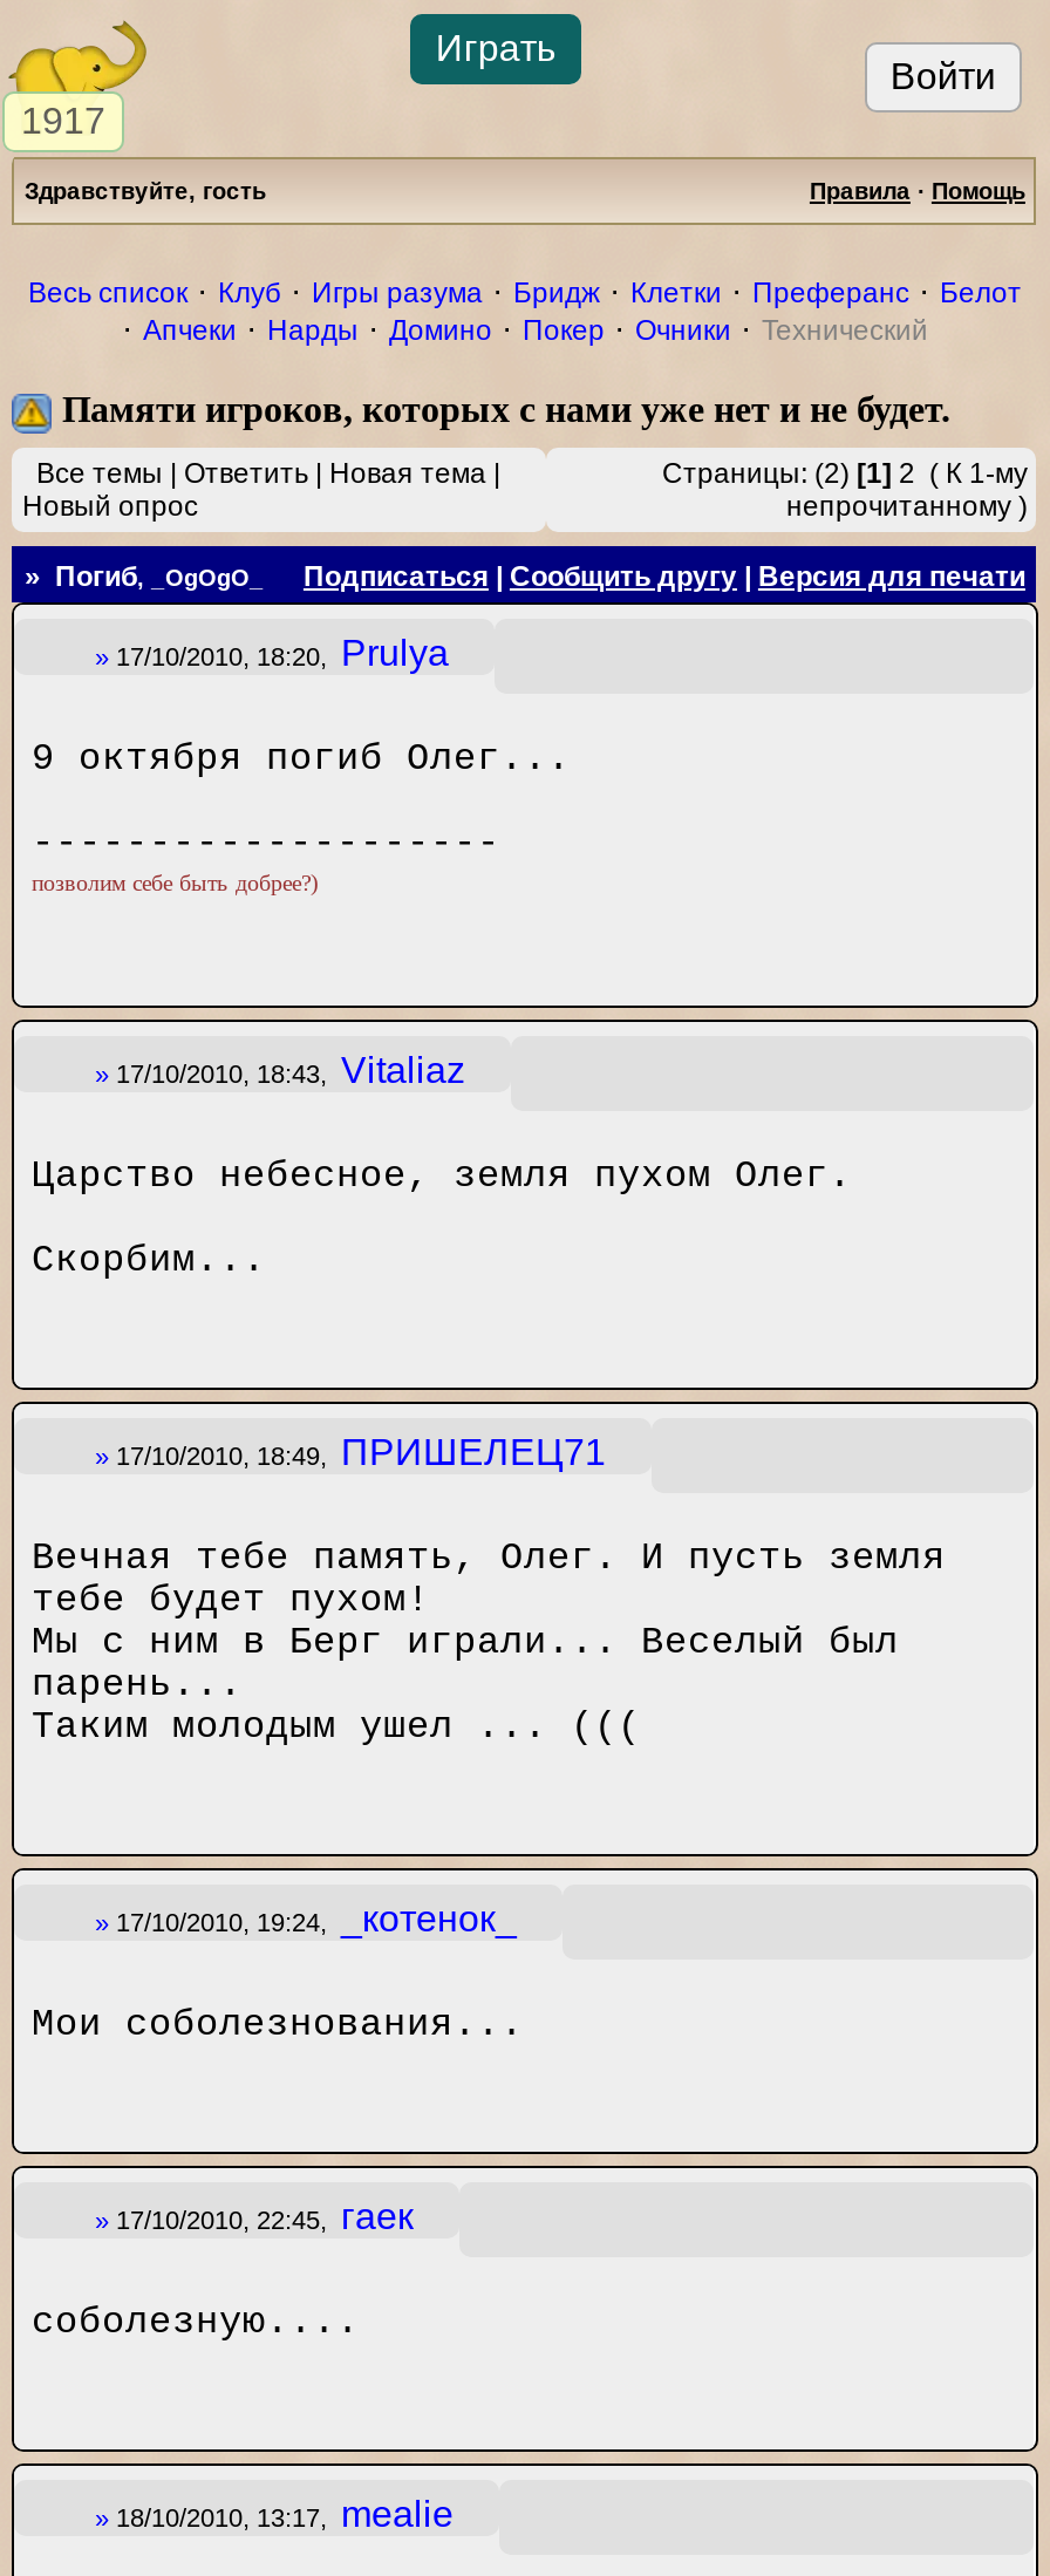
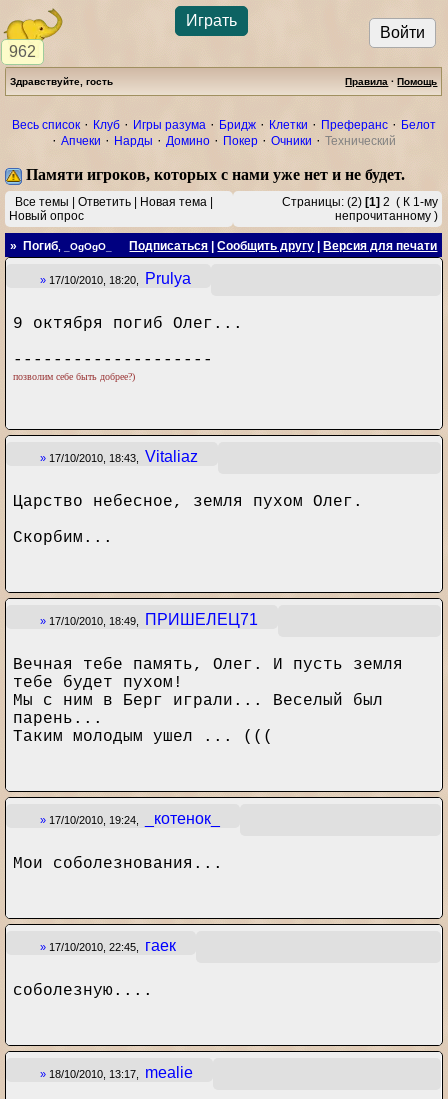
- 1917
+ 962
